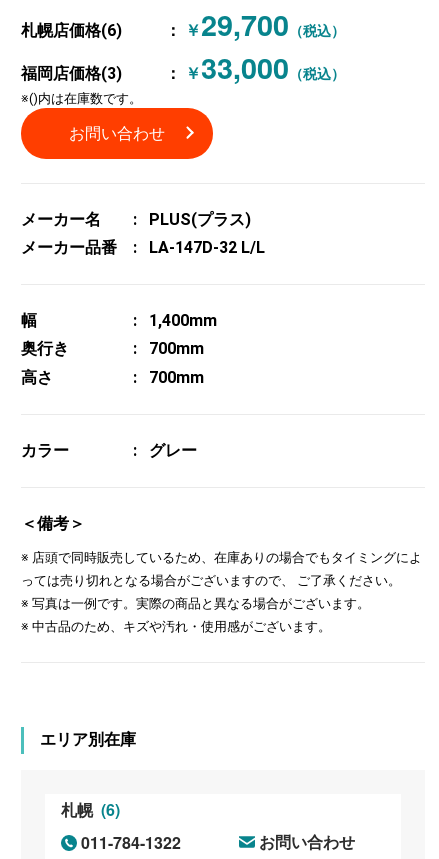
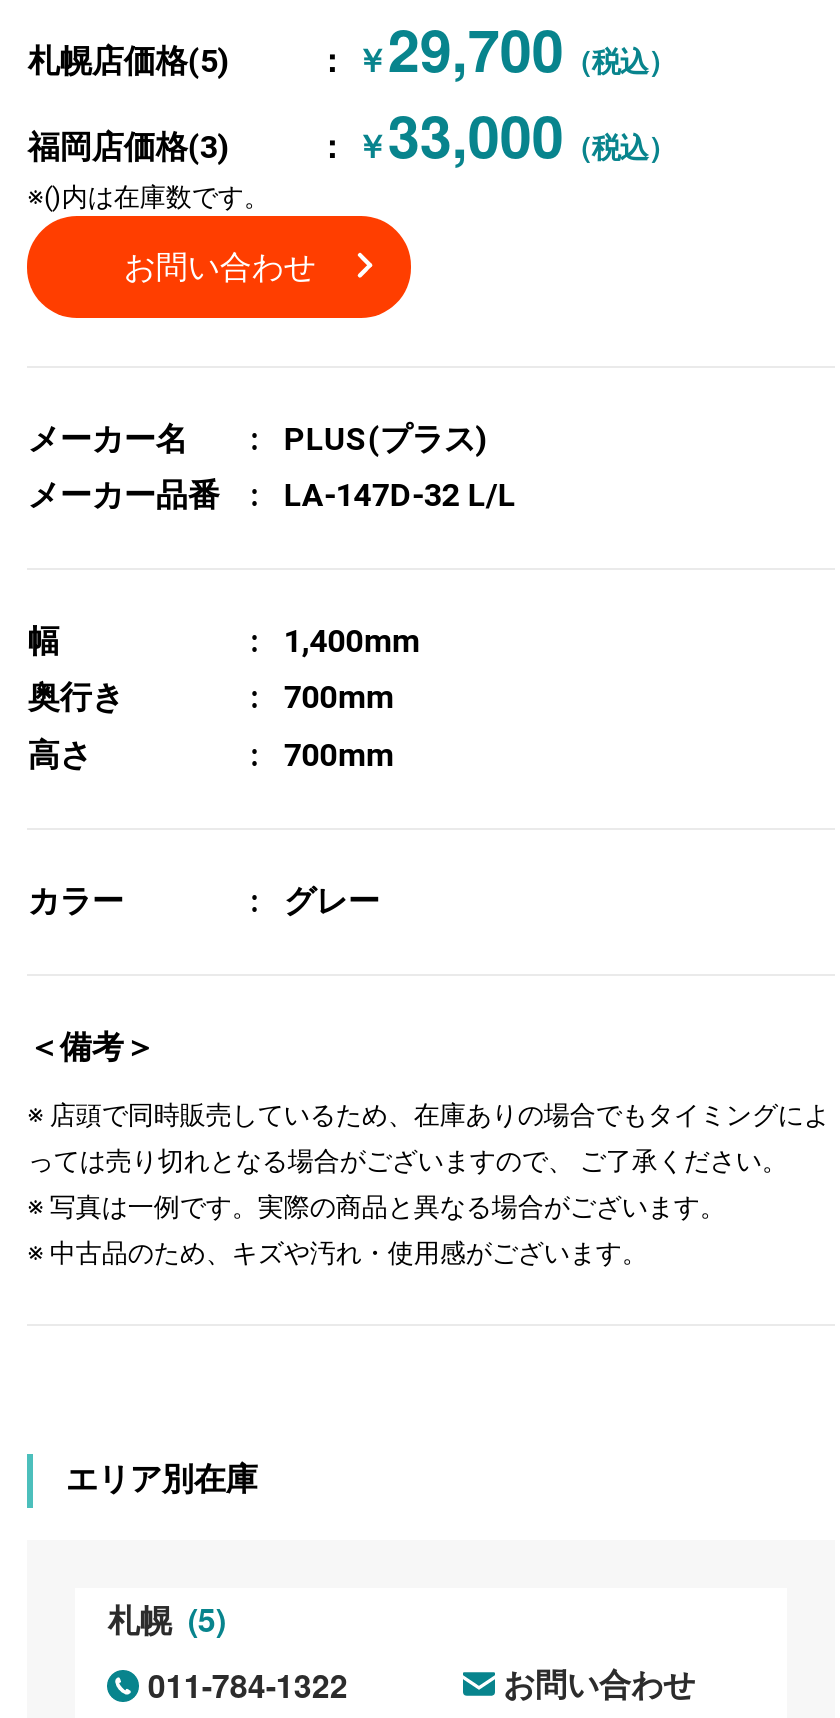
- 札幌店価格(6)
+ 札幌店価格(5)

- 札幌 (6)
+ 札幌 (5)
